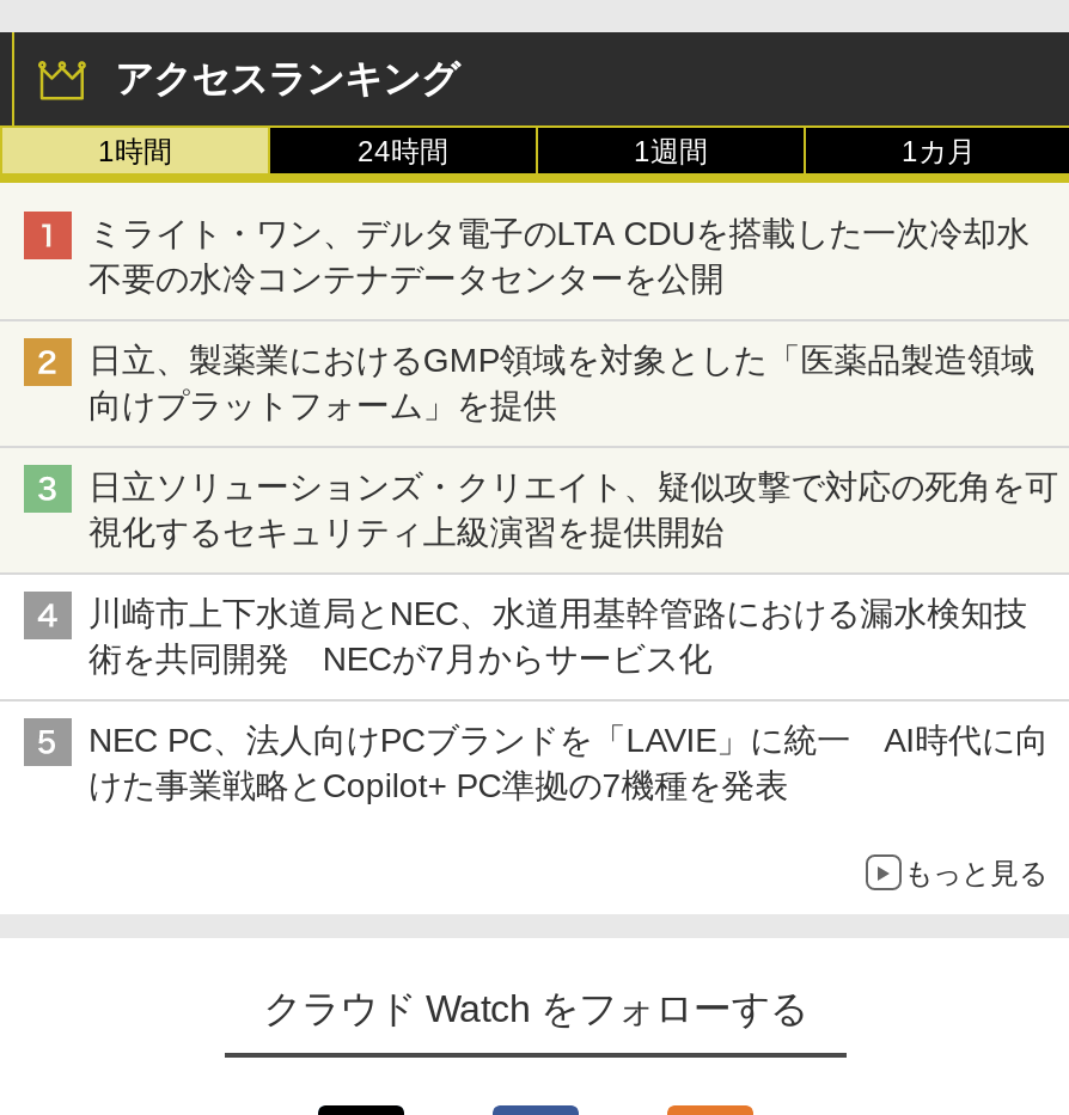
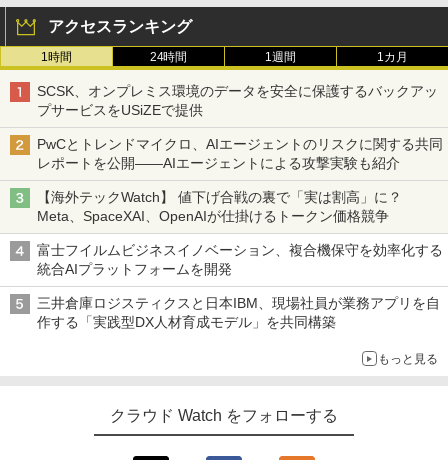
- ミライト・ワン、デルタ電子のLTA CDUを搭載した一次冷却水
- 不要の水冷コンテナデータセンターを公開
+ SCSK、オンプレミス環境のデータを安全に保護するバックアッ
+ プサービスをUSiZEで提供

- 日立、製薬業におけるGMP領域を対象とした「医薬品製造領域
- 向けプラットフォーム」を提供
+ PwCとトレンドマイクロ、AIエージェントのリスクに関する共同
+ レポートを公開――AIエージェントによる攻撃実験も紹介

- 日立ソリューションズ・クリエイト、疑似攻撃で対応の死角を可
- 視化するセキュリティ上級演習を提供開始
+ 【海外テックWatch】 値下げ合戦の裏で「実は割高」に？
+ Meta、SpaceXAI、OpenAIが仕掛けるトークン価格競争

- 川崎市上下水道局とNEC、水道用基幹管路における漏水検知技
- 術を共同開発 NECが7月からサービス化
+ 富士フイルムビジネスイノベーション、複合機保守を効率化する
+ 統合AIプラットフォームを開発

- NEC PC、法人向けPCブランドを「LAVIE」に統一 AI時代に向
- けた事業戦略とCopilot+ PC準拠の7機種を発表
+ 三井倉庫ロジスティクスと日本IBM、現場社員が業務アプリを自
+ 作する「実践型DX人材育成モデル」を共同構築
